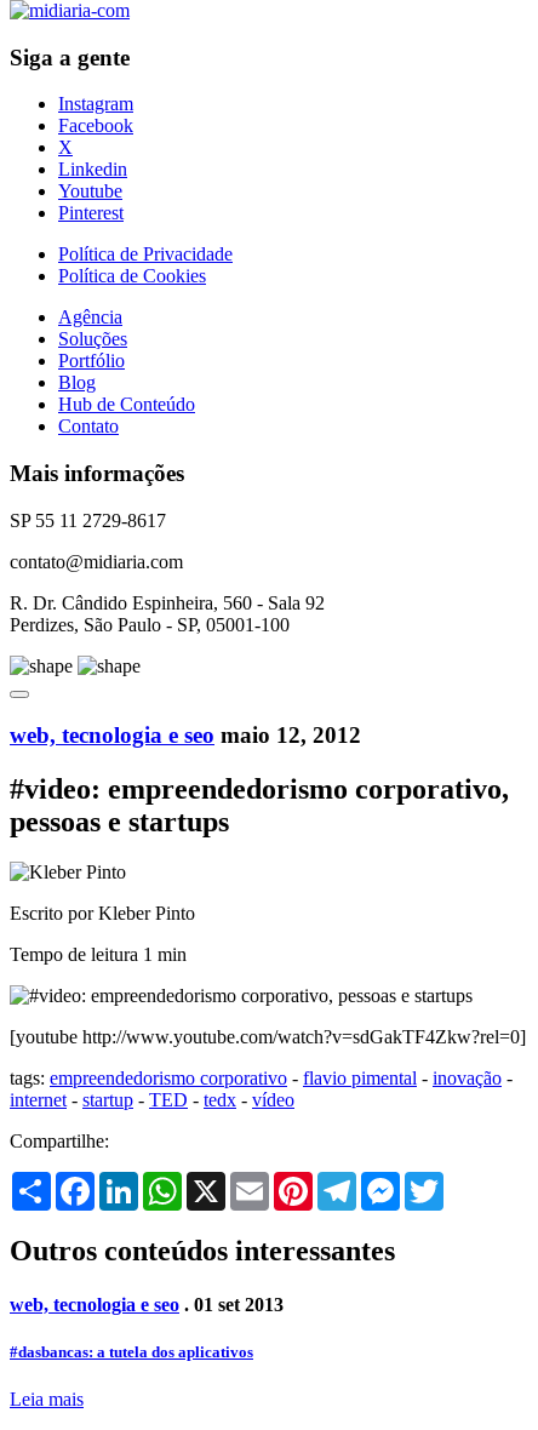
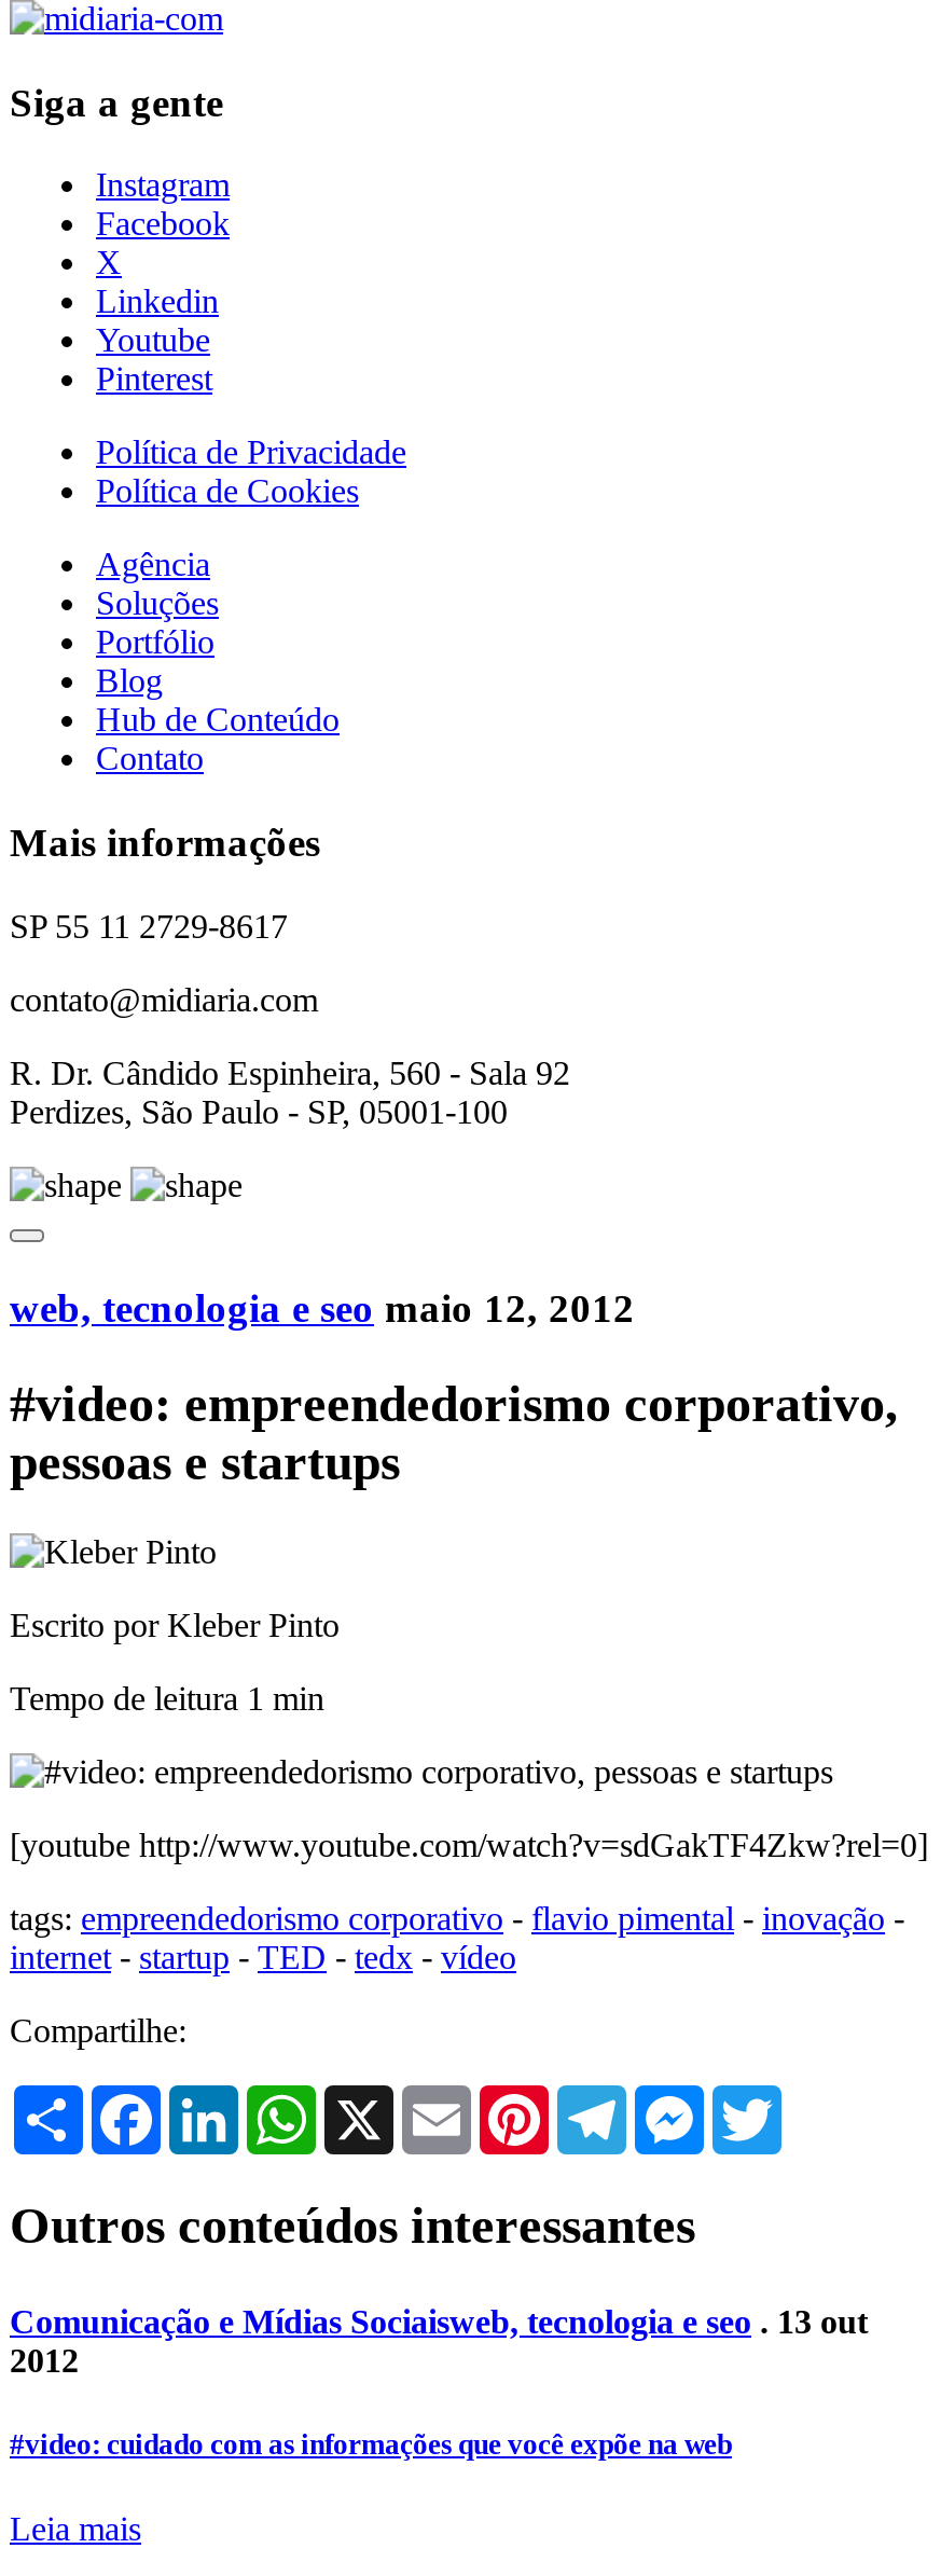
- web, tecnologia e seo. 01 set 2013
+ Comunicação e Mídias Sociaisweb, tecnologia e seo. 13 out
+ 2012

- #dasbancas: a tutela dos aplicativos
+ #video: cuidado com as informações que você expõe na web
